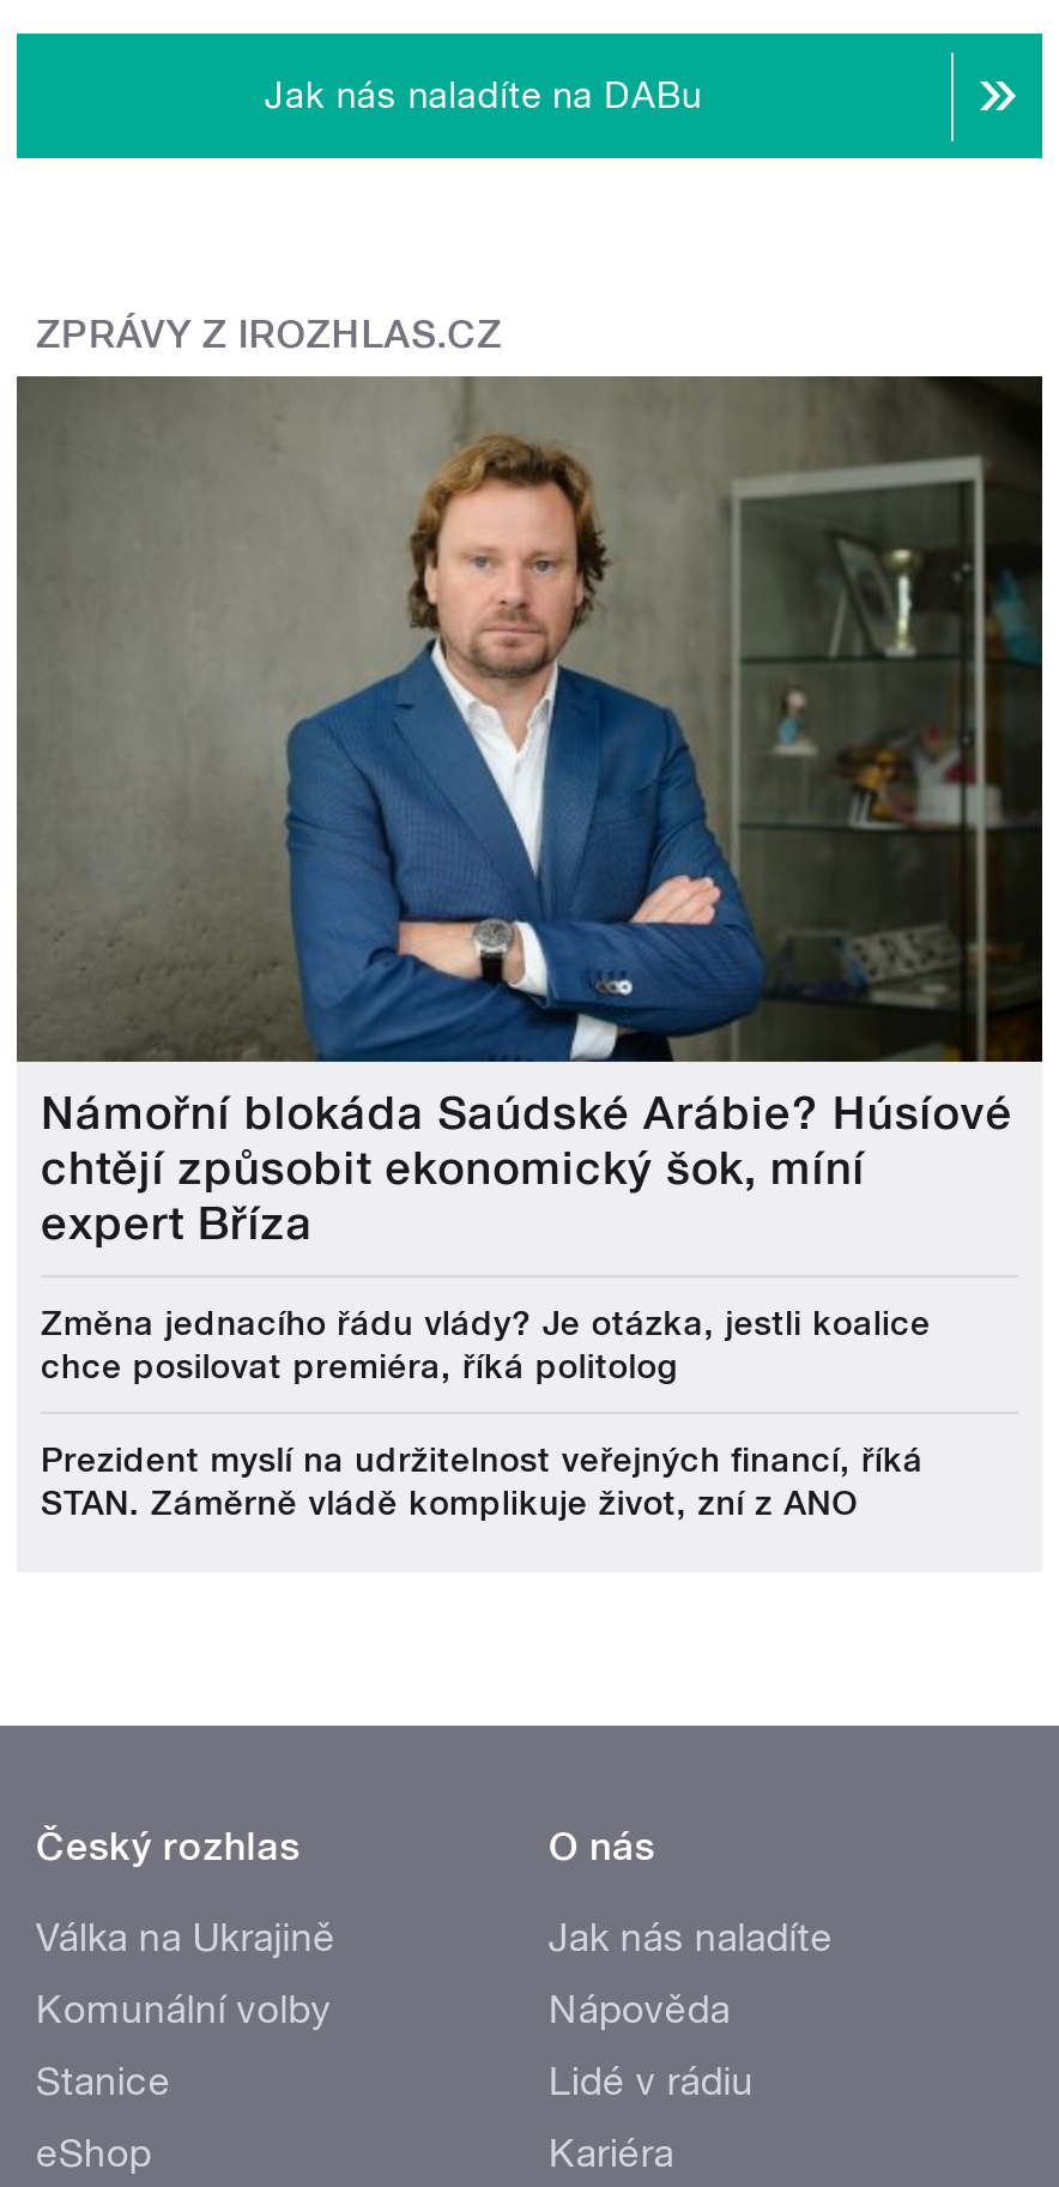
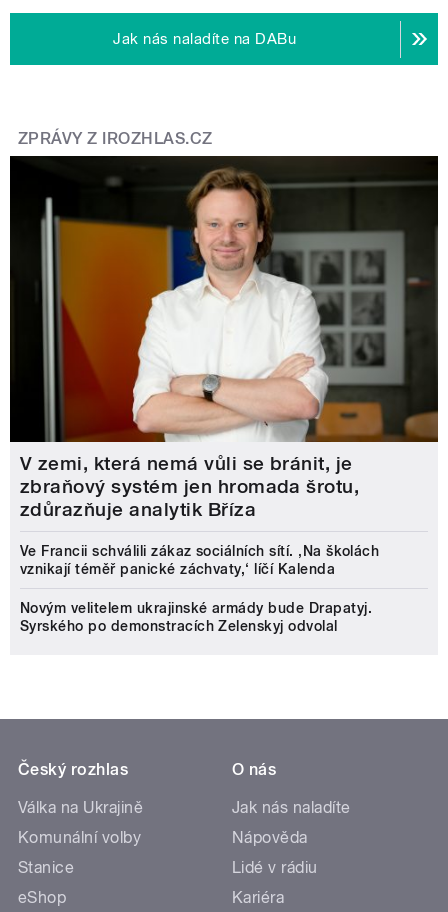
- [image]
- Námořní blokáda Saúdské Arábie? Húsíové
- chtějí způsobit ekonomický šok, míní
- expert Bříza
+ [image]
+ V zemi, která nemá vůli se bránit, je
+ zbraňový systém jen hromada šrotu,
+ zdůrazňuje analytik Bříza

- Změna jednacího řádu vlády? Je otázka, jestli koalice
- chce posilovat premiéra, říká politolog
+ Ve Francii schválili zákaz sociálních sítí. ‚Na školách
+ vznikají téměř panické záchvaty,‘ líčí Kalenda

- Prezident myslí na udržitelnost veřejných financí, říká
- STAN. Záměrně vládě komplikuje život, zní z ANO
+ Novým velitelem ukrajinské armády bude Drapatyj.
+ Syrského po demonstracích Zelenskyj odvolal
